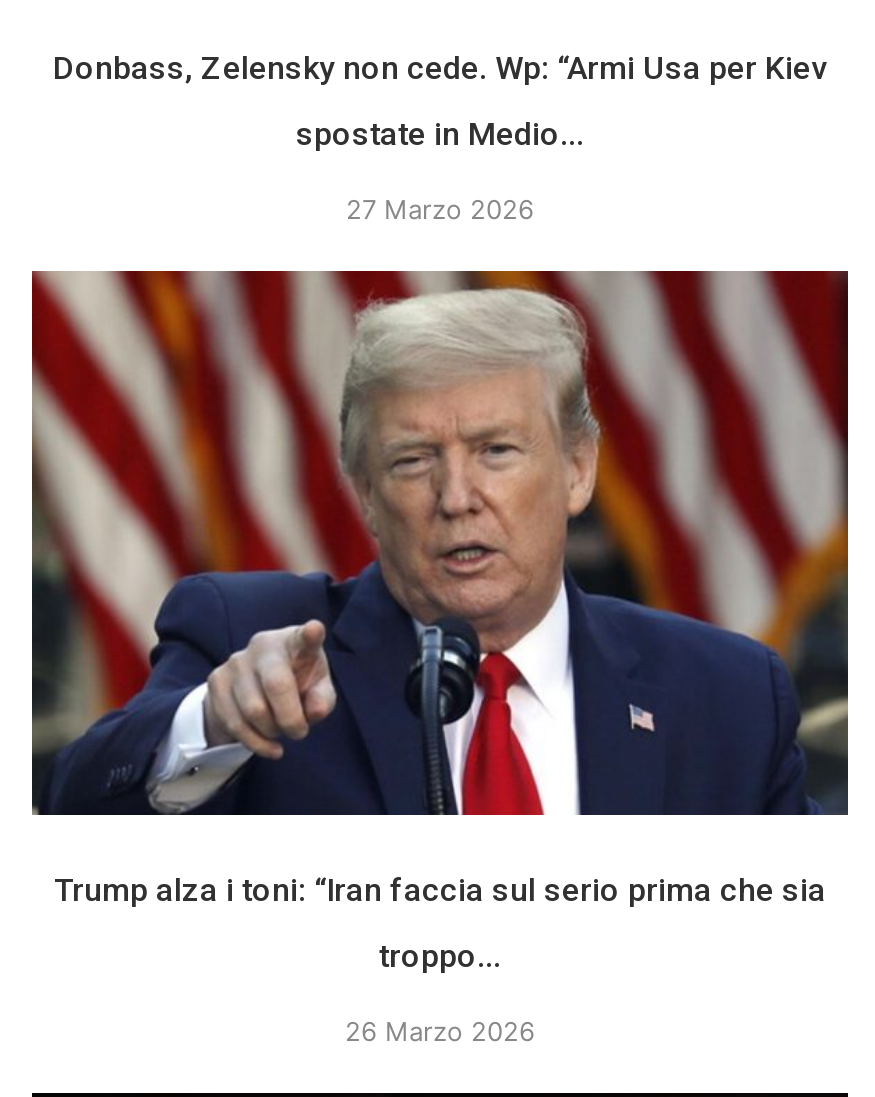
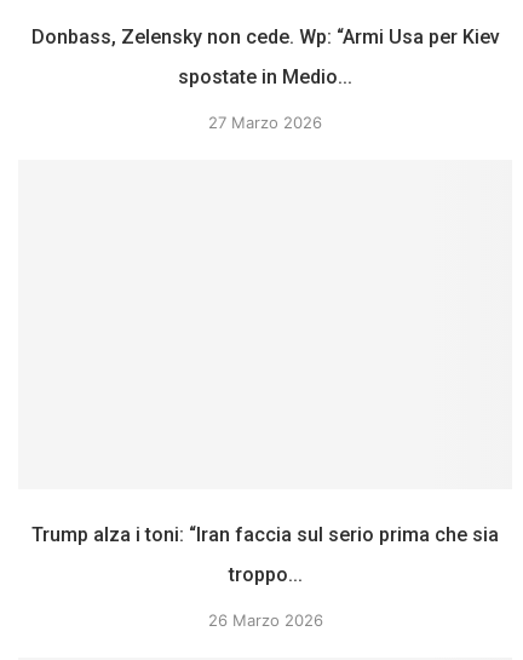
- [image]
